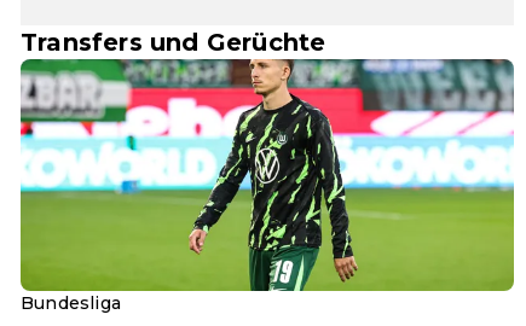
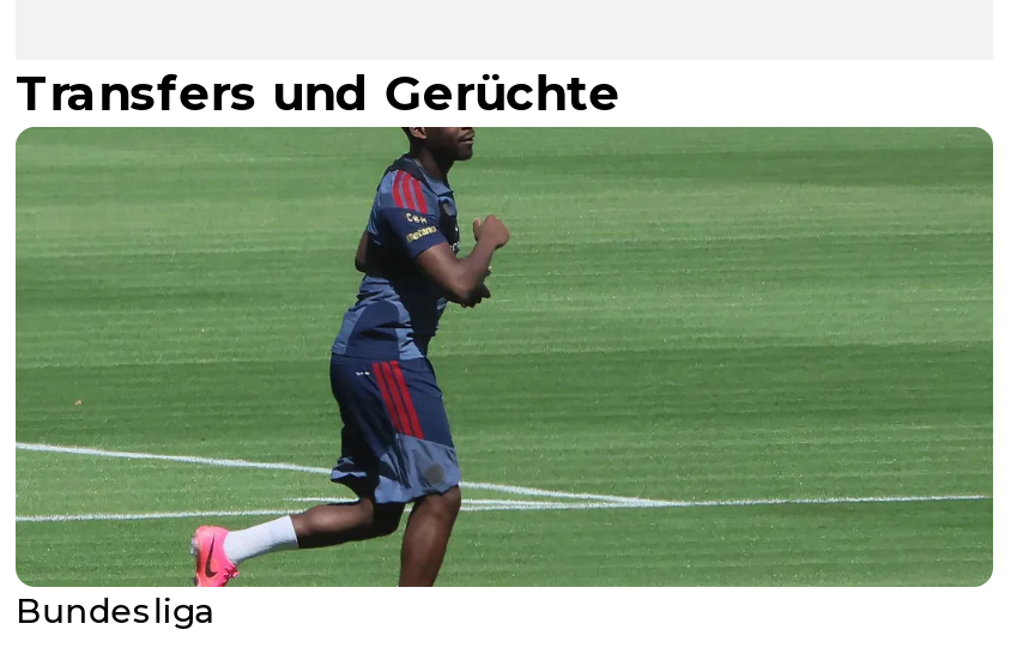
- [image]
+ [image]
